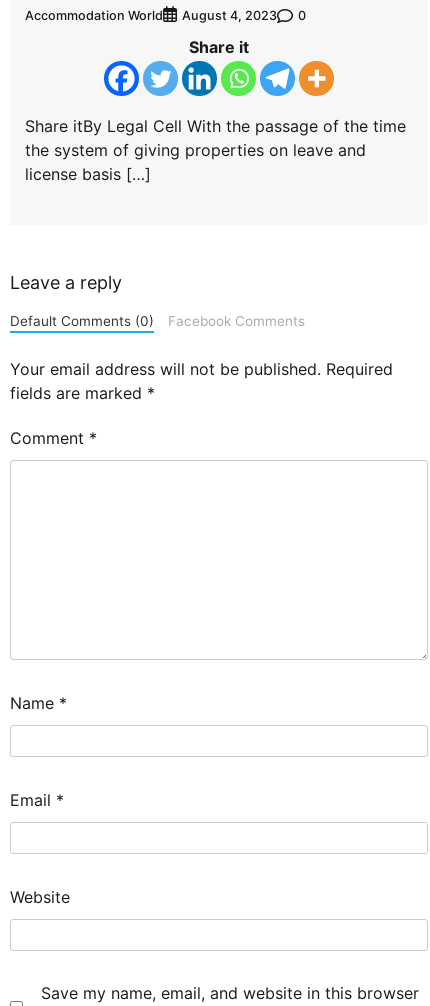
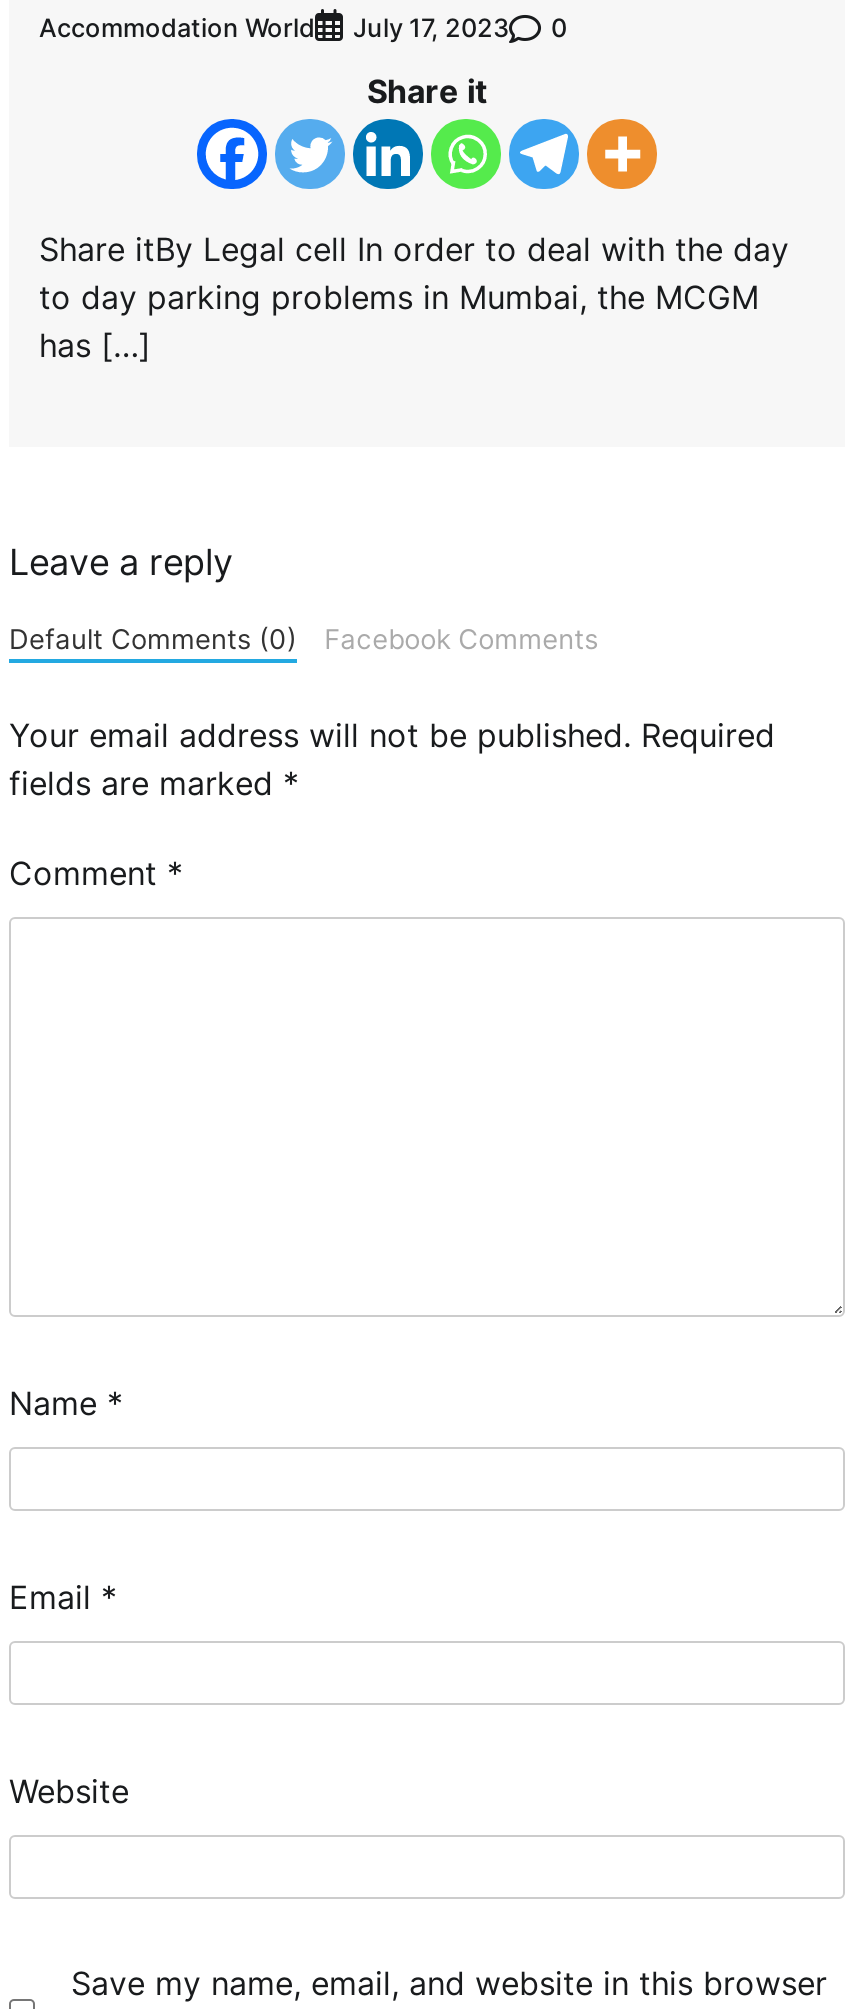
- Accommodation World August 4, 2023 0
+ Accommodation World July 17, 2023 0

- Share itBy Legal Cell With the passage of the time
- the system of giving properties on leave and
- license basis […]
+ Share itBy Legal cell In order to deal with the day
+ to day parking problems in Mumbai, the MCGM
+ has […]
